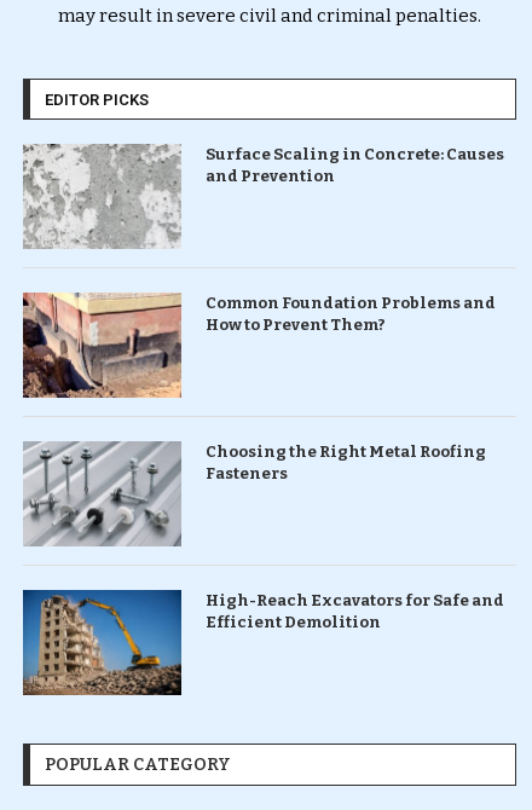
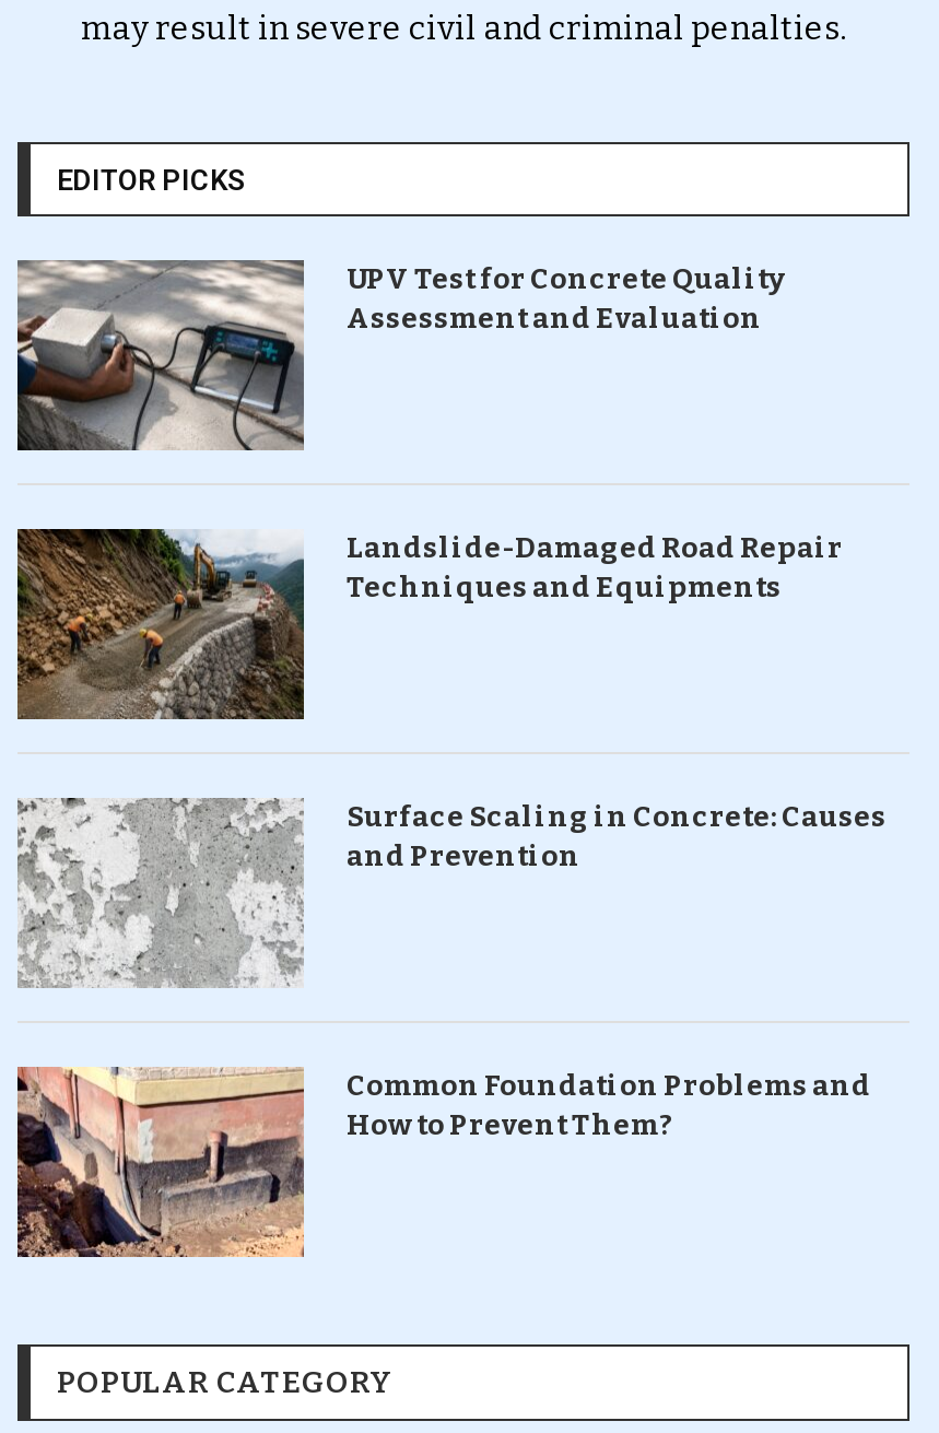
+ [image]
+ UPV Test for Concrete Quality
+ Assessment and Evaluation

+ [image]
+ Landslide-Damaged Road Repair
+ Techniques and Equipments

moved down: [image] | Surface Scaling in Concrete: Causes | and Prevention | Common Foundation Problems and | How to Prevent Them?

moved down: [image]

- [image]
- Choosing the Right Metal Roofing
- Fasteners

- [image]
- High-Reach Excavators for Safe and
- Efficient Demolition
